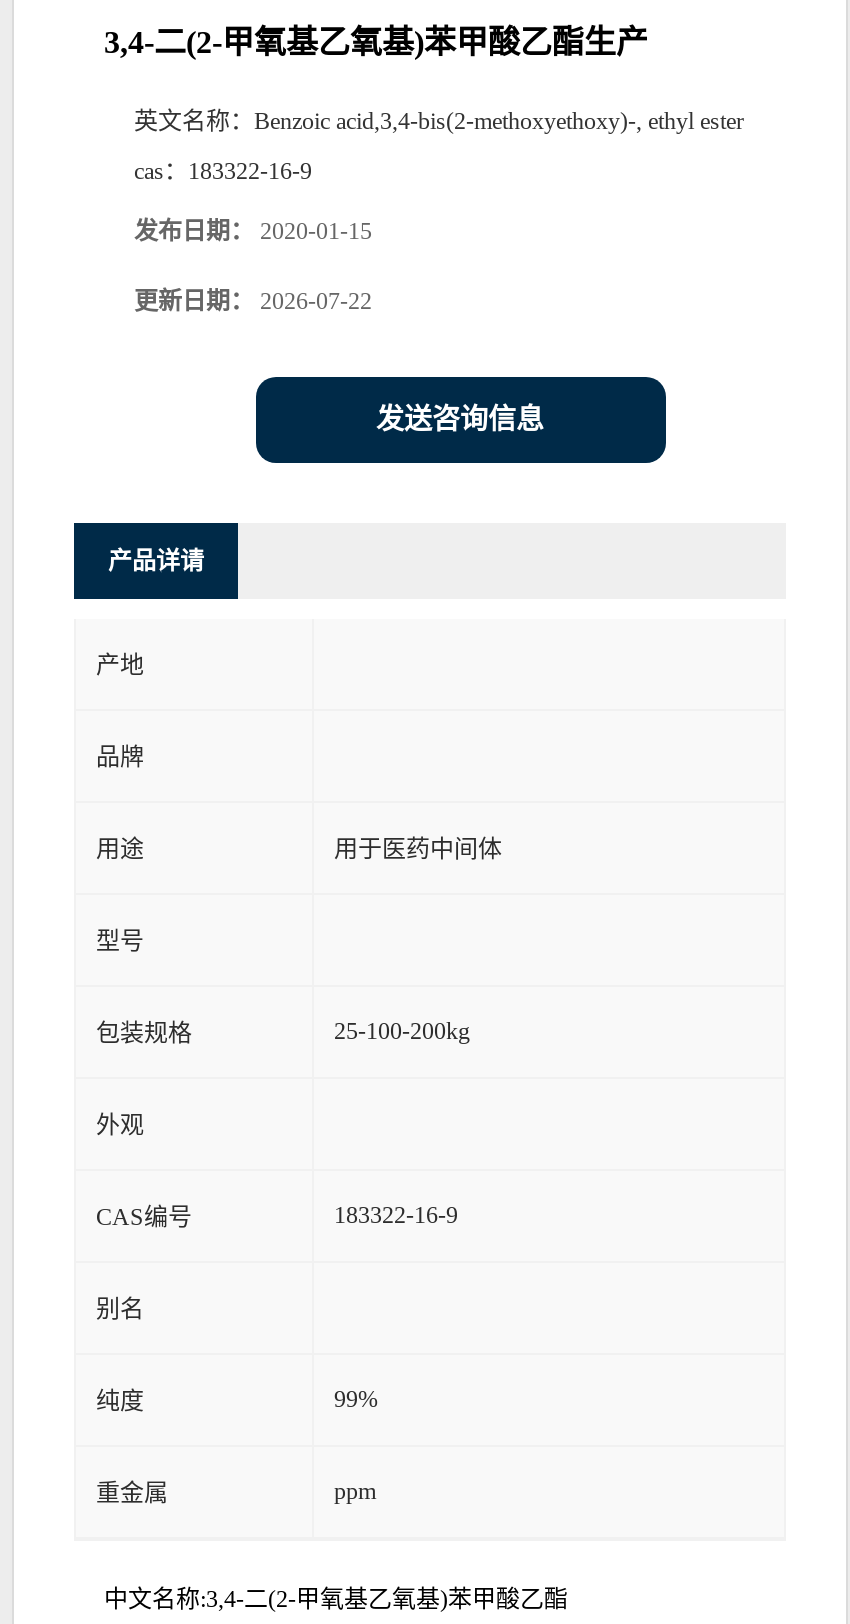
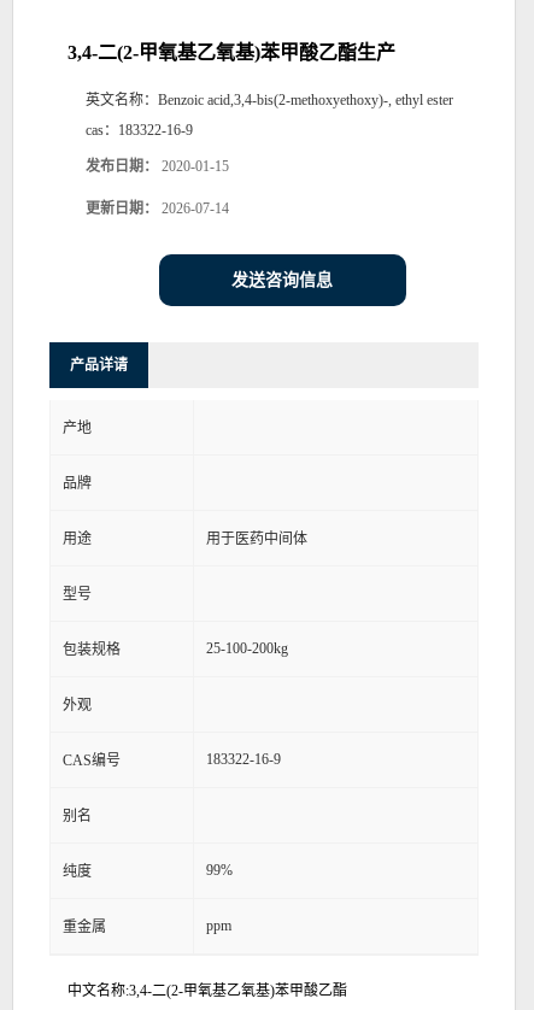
- 更新日期：2026-07-22
+ 更新日期：2026-07-14
